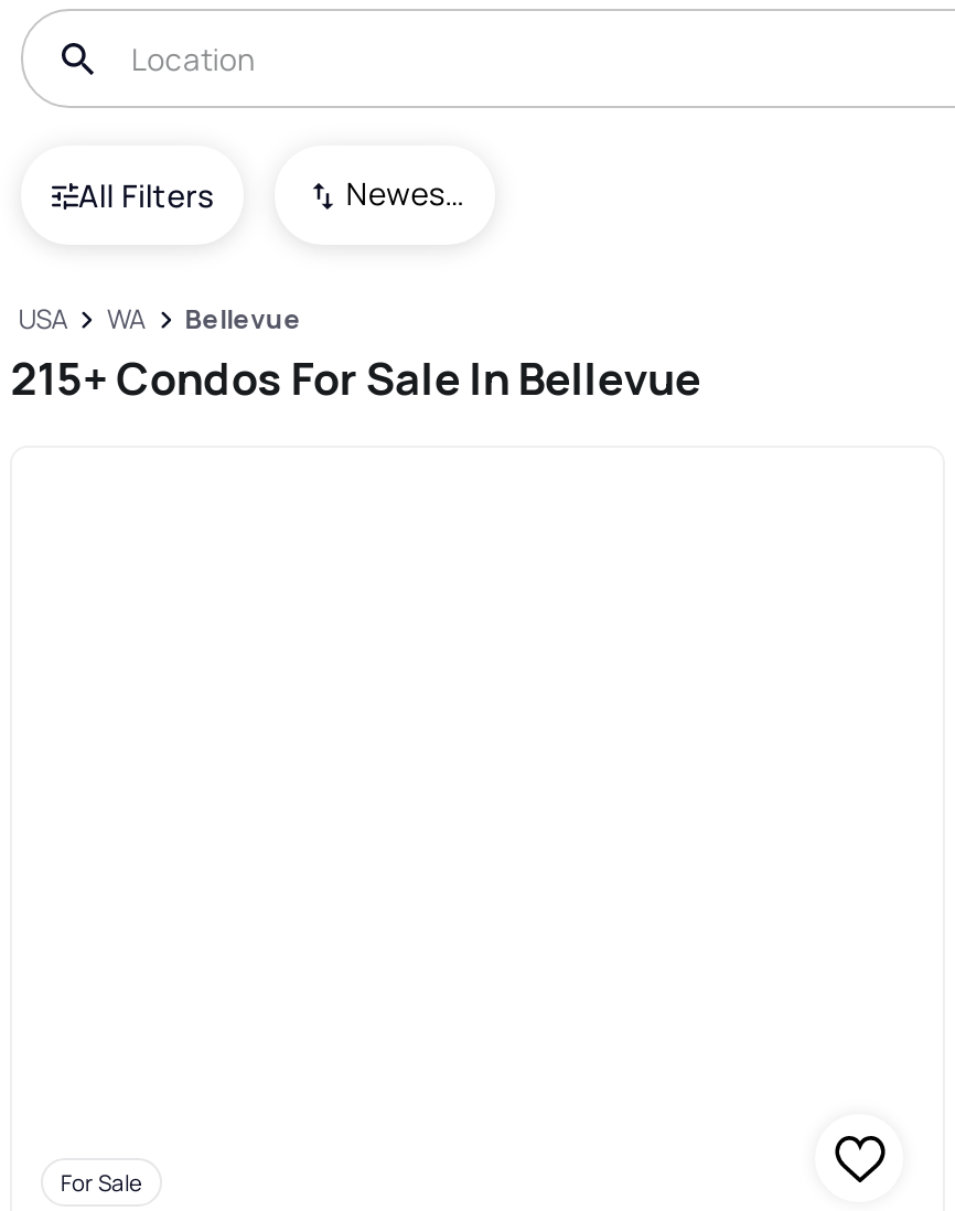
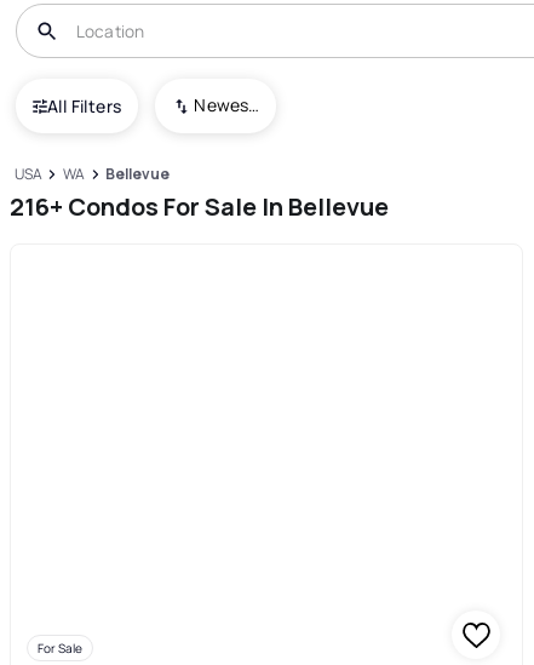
- 215+ Condos For Sale In Bellevue
+ 216+ Condos For Sale In Bellevue
